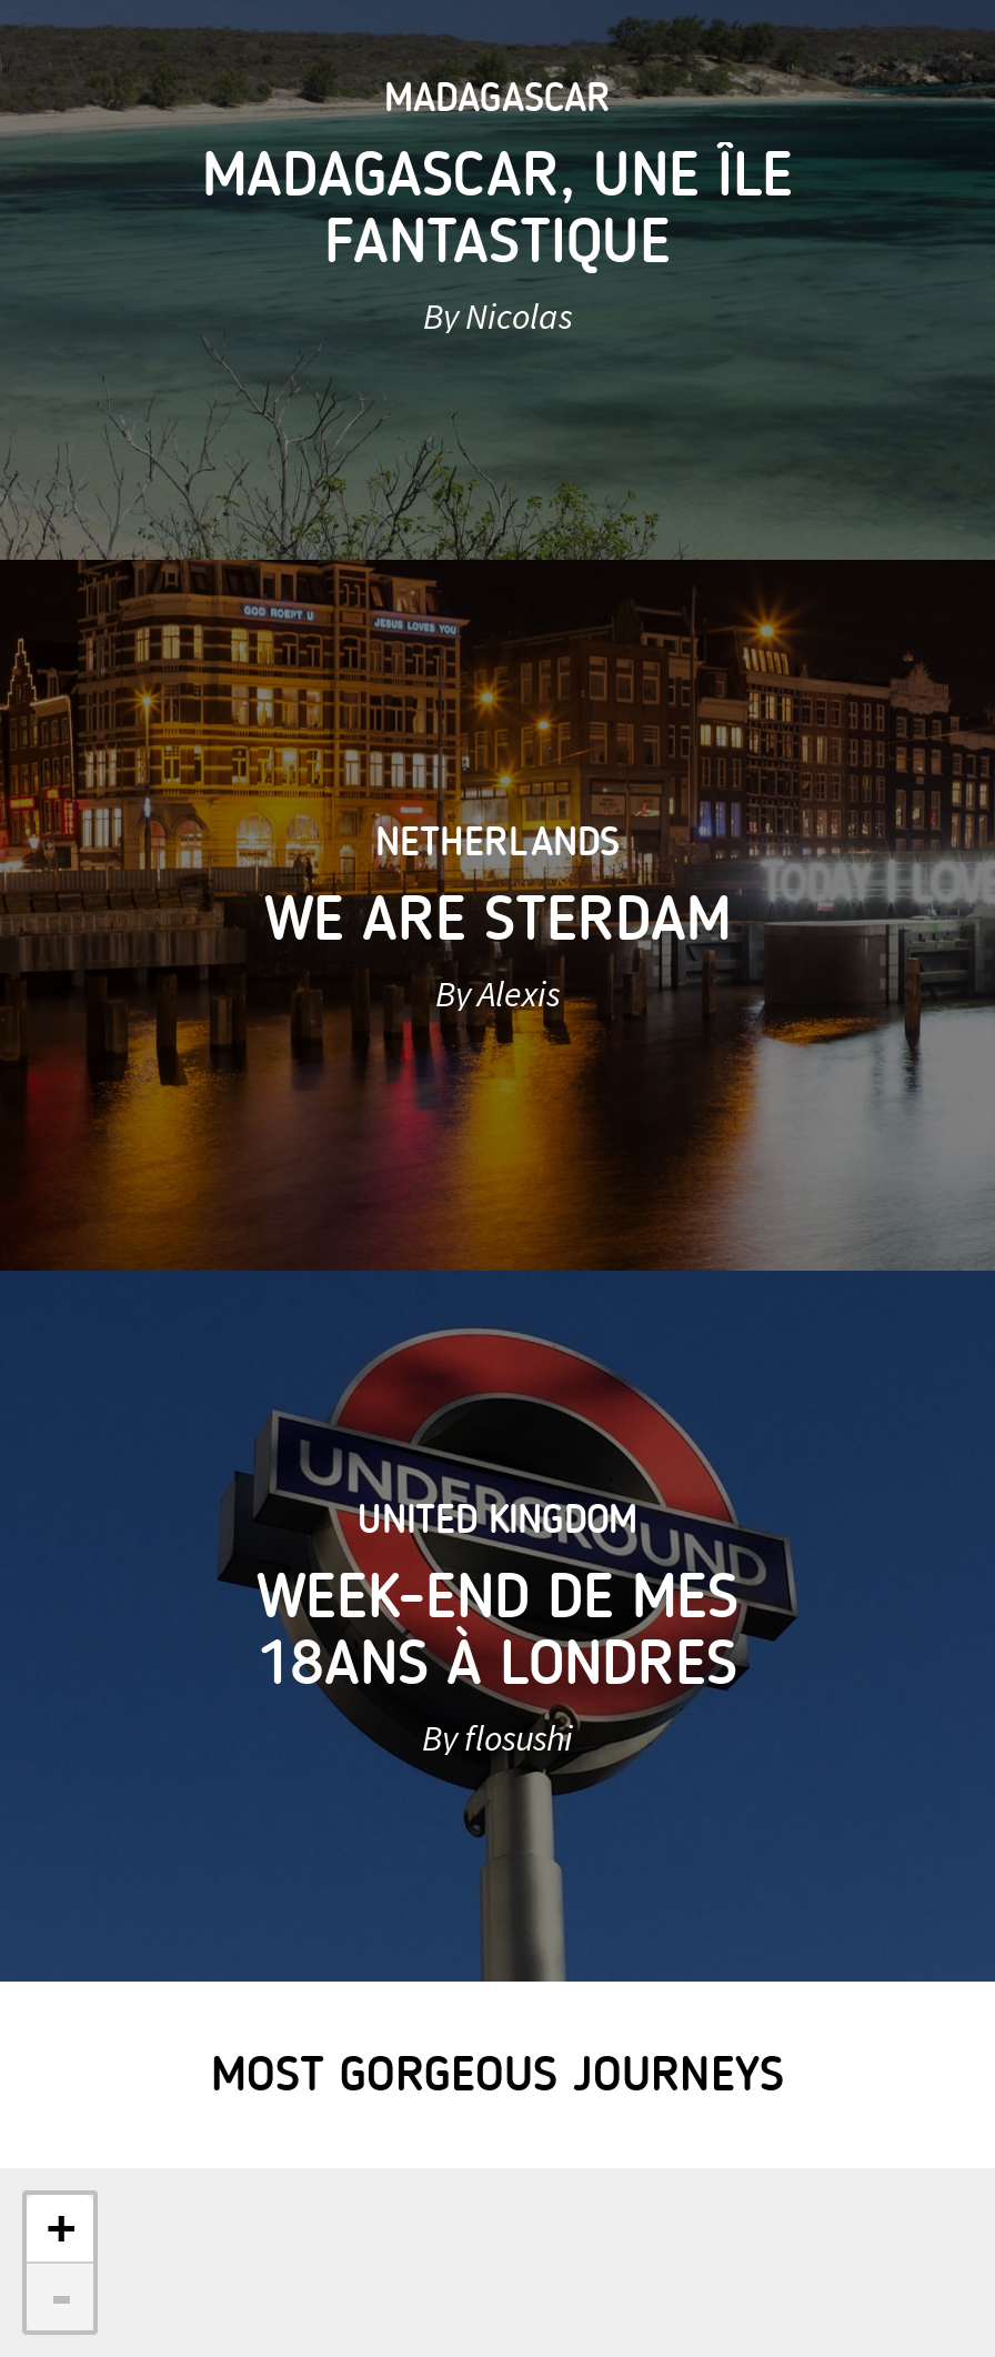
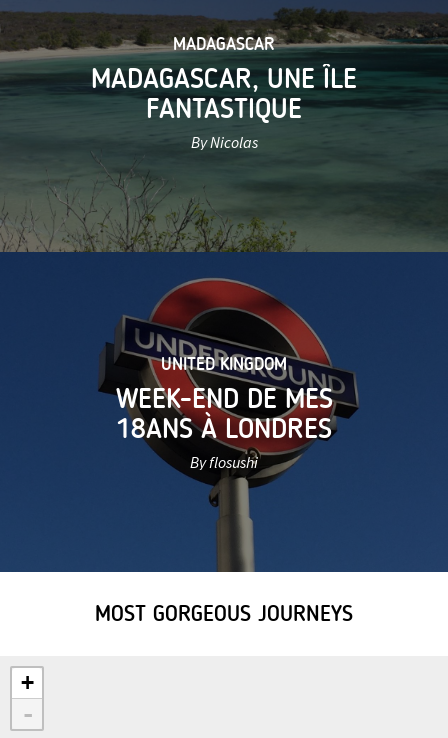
- [image]
- NETHERLANDS
- WE ARE STERDAM
- By Alexis
